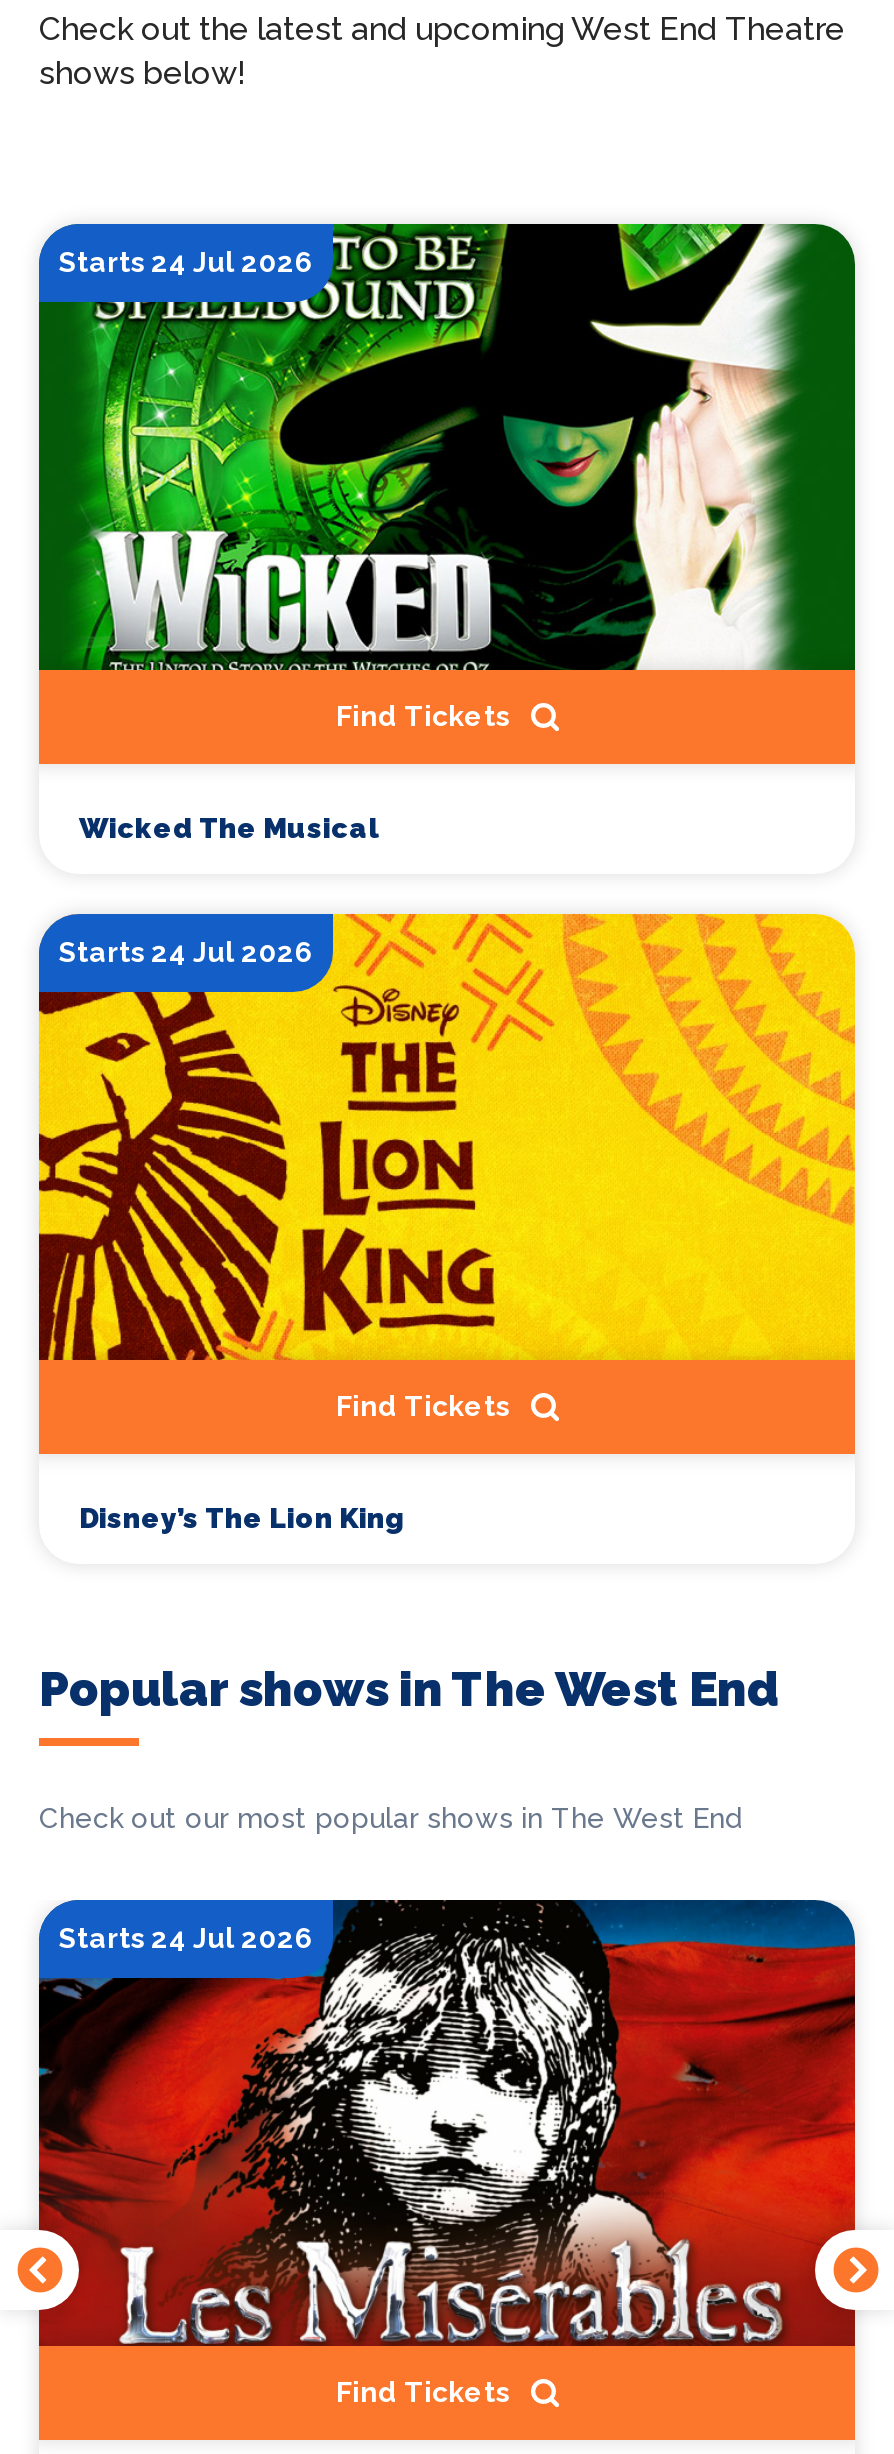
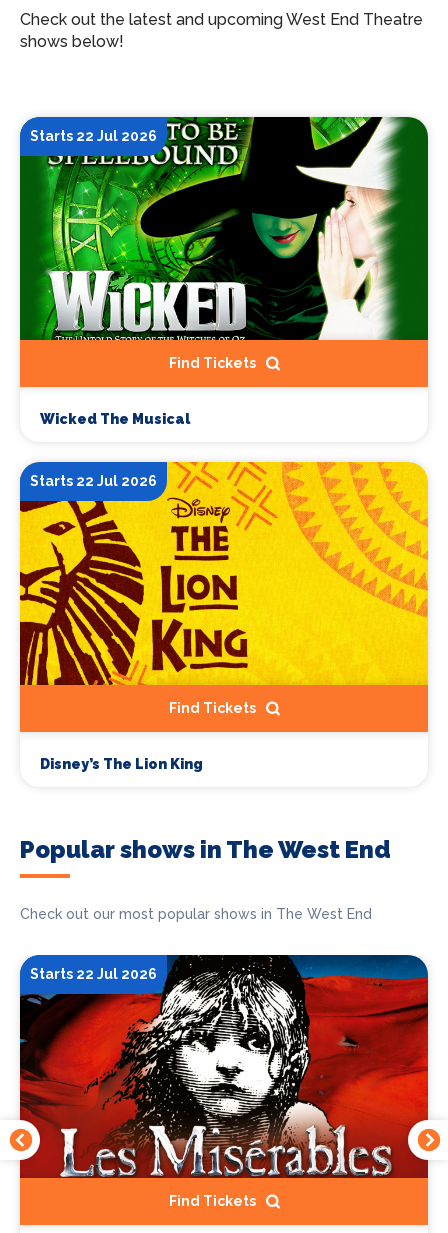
- Starts 24 Jul 2026
+ Starts 22 Jul 2026

- Starts 24 Jul 2026
+ Starts 22 Jul 2026

- Starts 24 Jul 2026
+ Starts 22 Jul 2026
